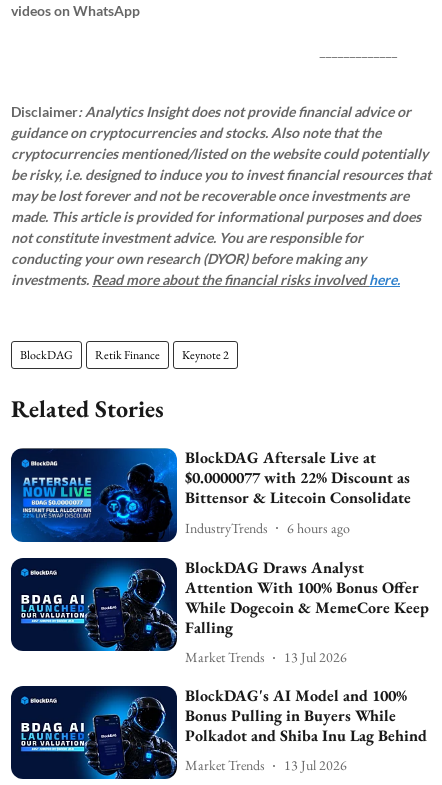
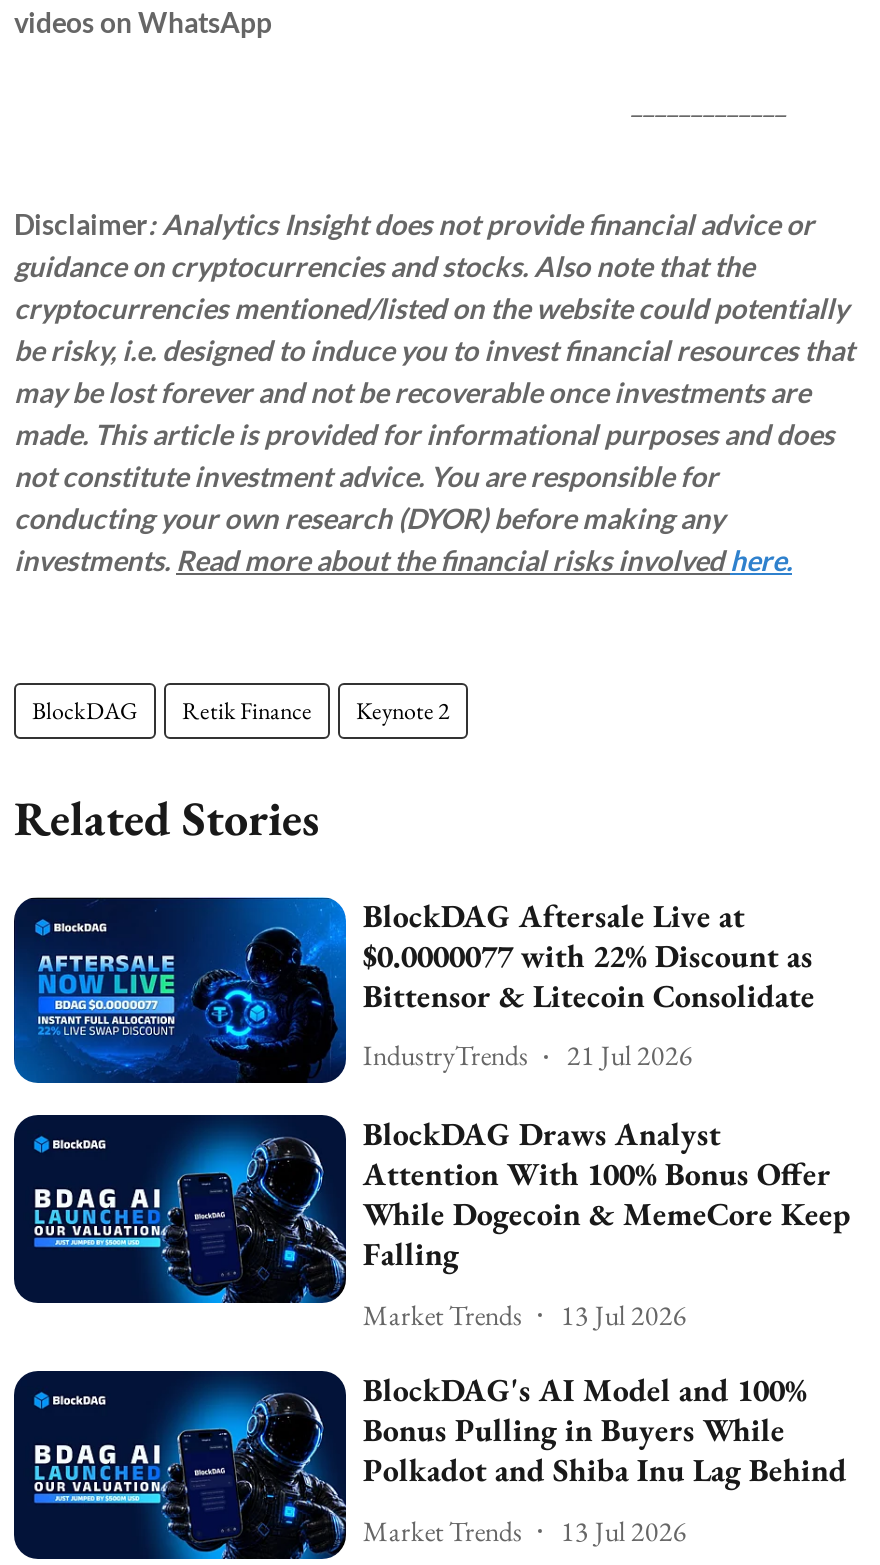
- IndustryTrends 6 hours ago
+ IndustryTrends 21 Jul 2026
